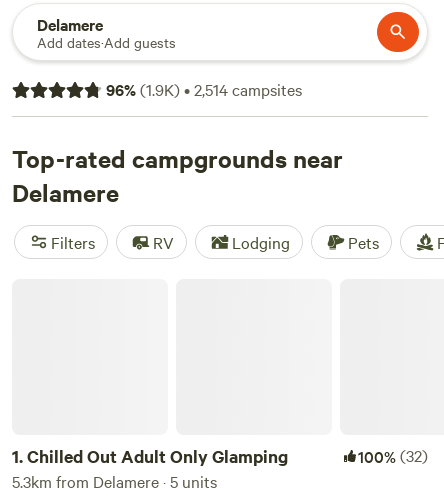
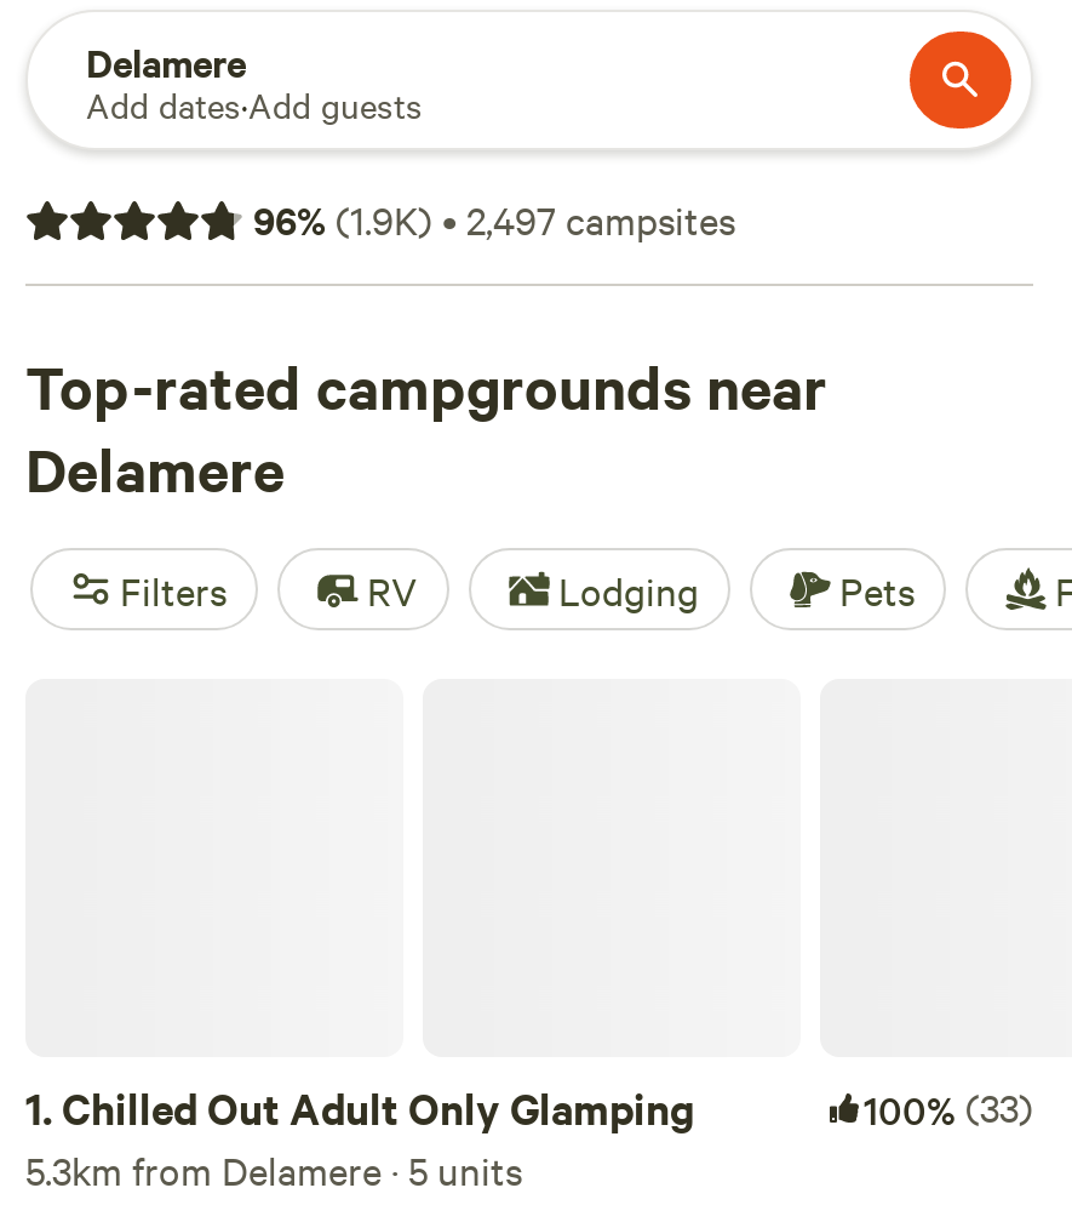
- 96% (1.9K) • 2,514 campsites
+ 96% (1.9K) • 2,497 campsites

- 100% (32)
+ 100% (33)
